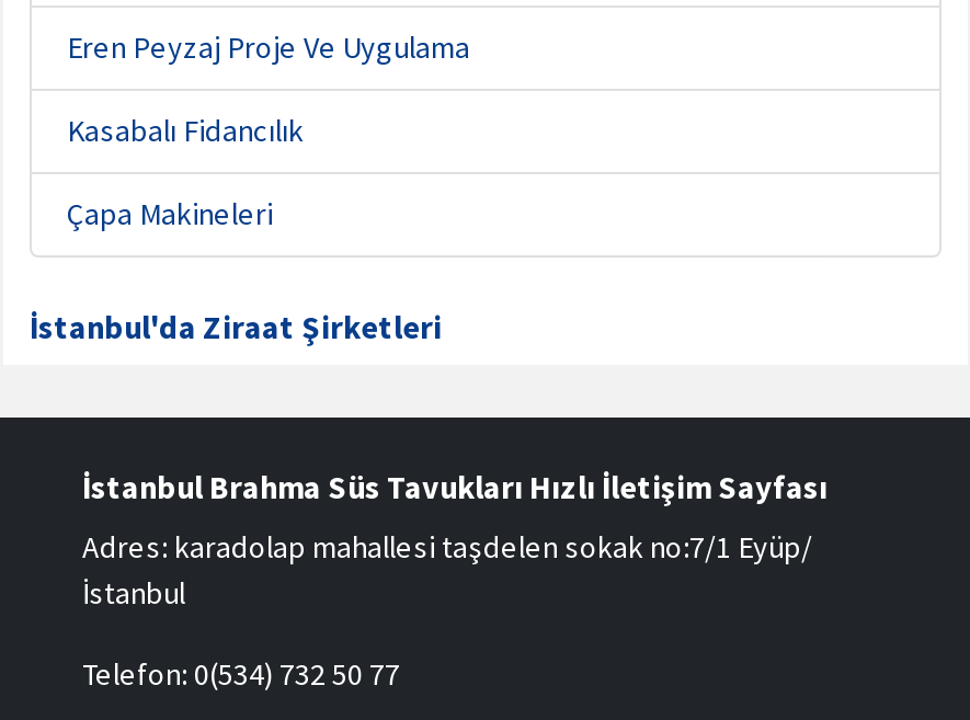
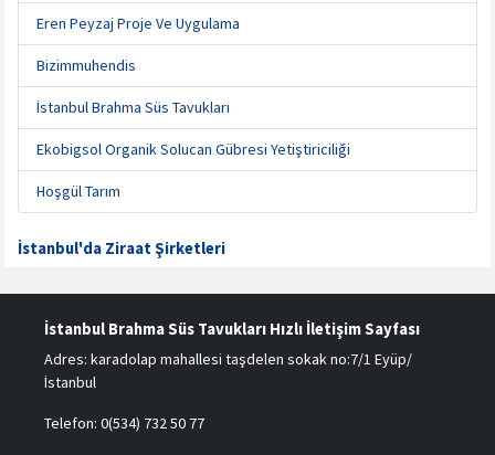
- Kasabalı Fidancılık
- Çapa Makineleri
+ Bizimmuhendis
+ İstanbul Brahma Süs Tavukları
+ Ekobigsol Organik Solucan Gübresi Yetiştiriciliği
+ Hoşgül Tarım
